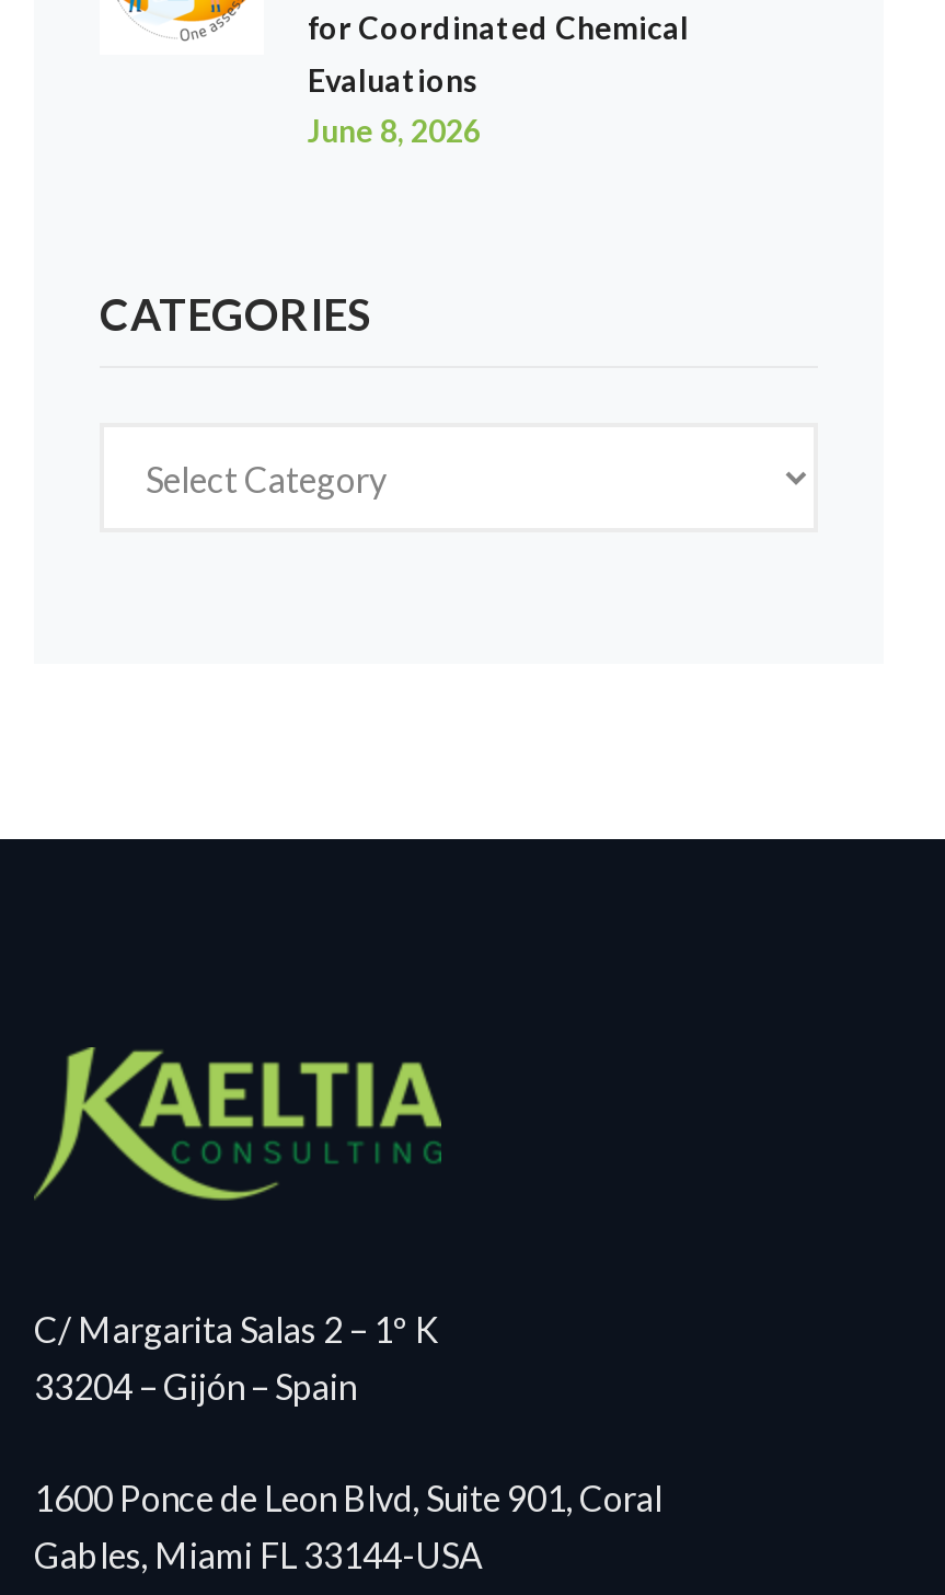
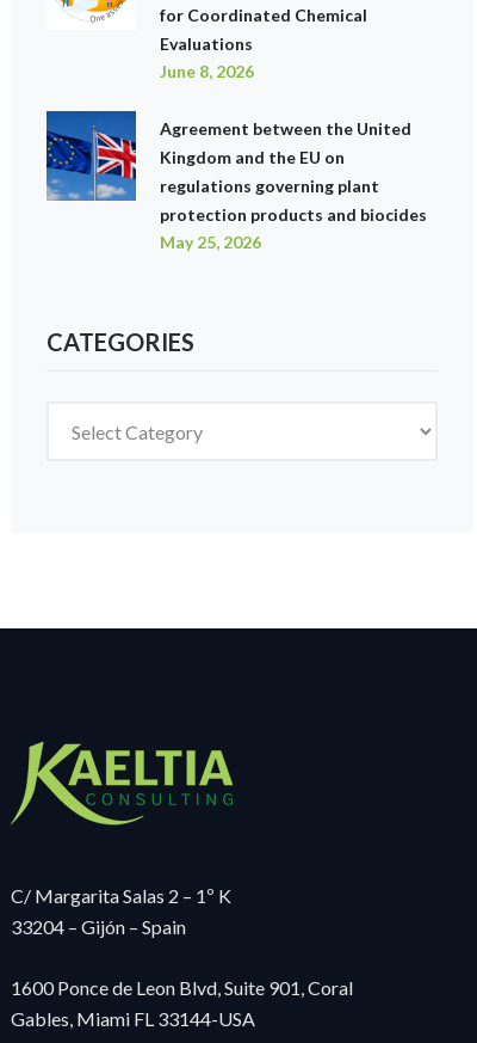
+ [image]
+ Agreement between the United
+ Kingdom and the EU on
+ regulations governing plant
+ protection products and biocides
+ May 25, 2026
